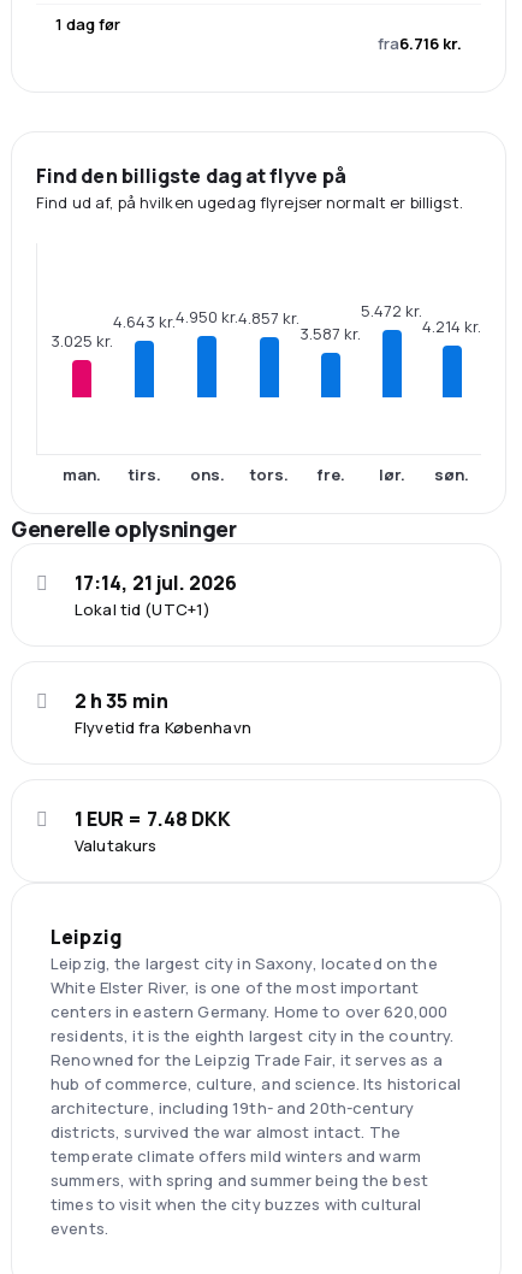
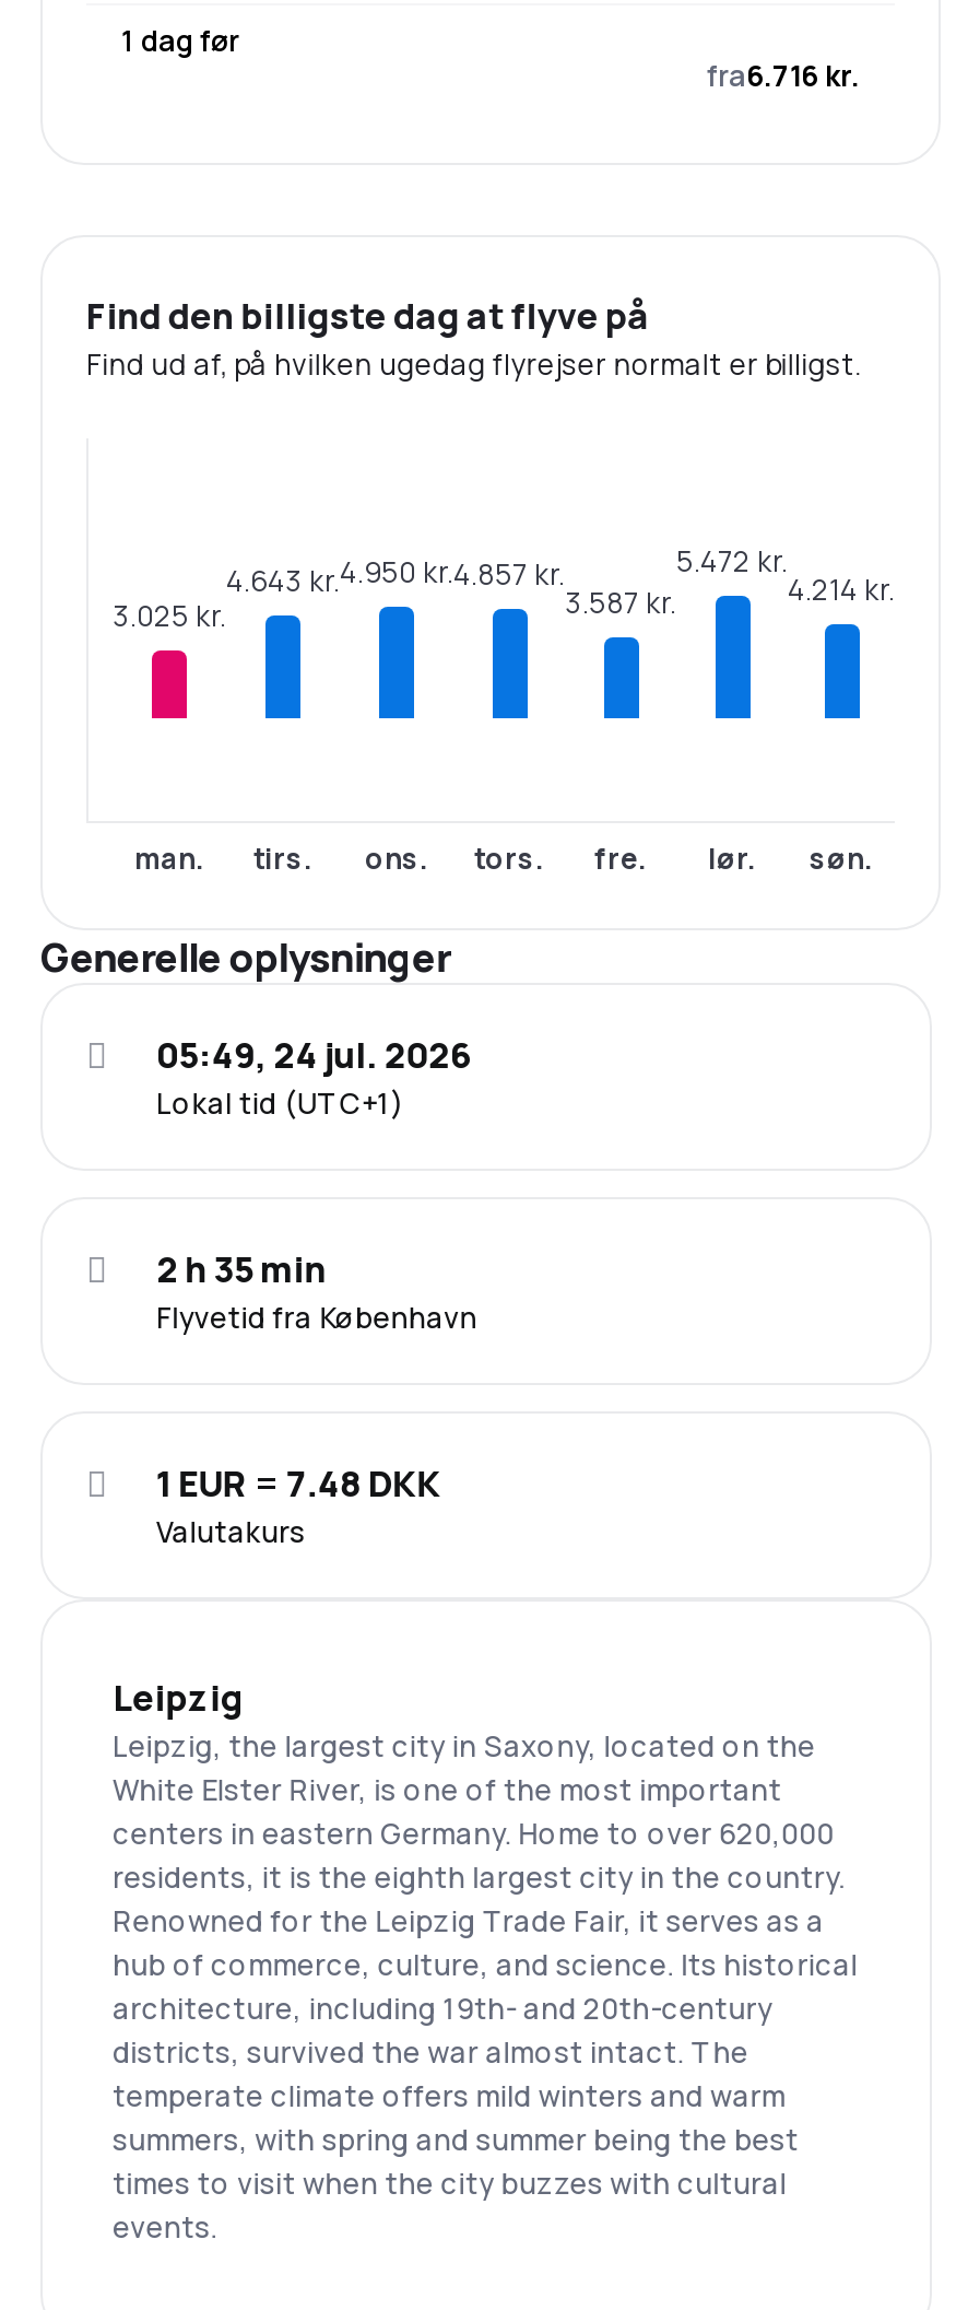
- 17:14, 21 jul. 2026
+ 05:49, 24 jul. 2026
